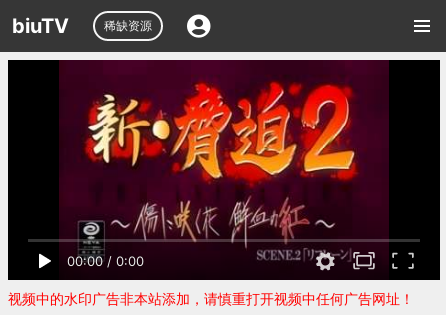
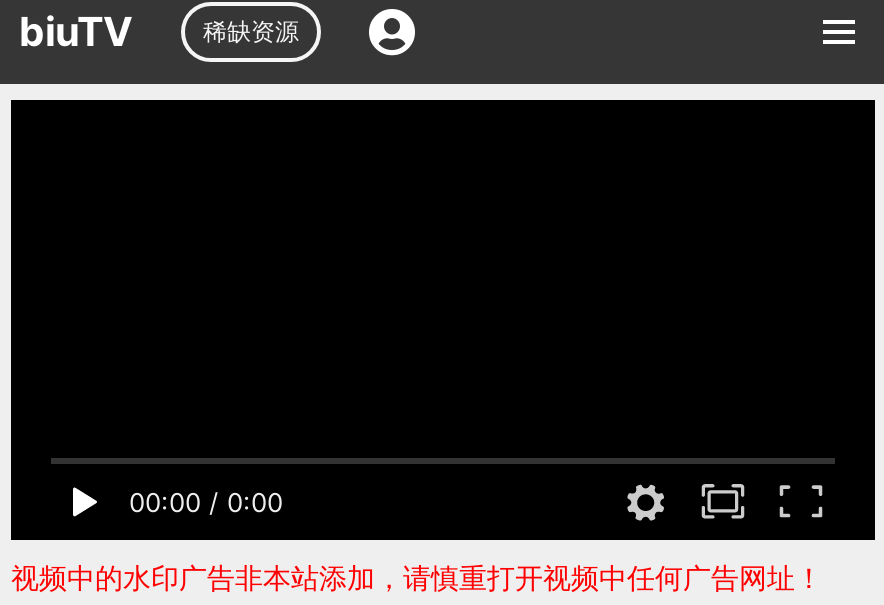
- [image]
